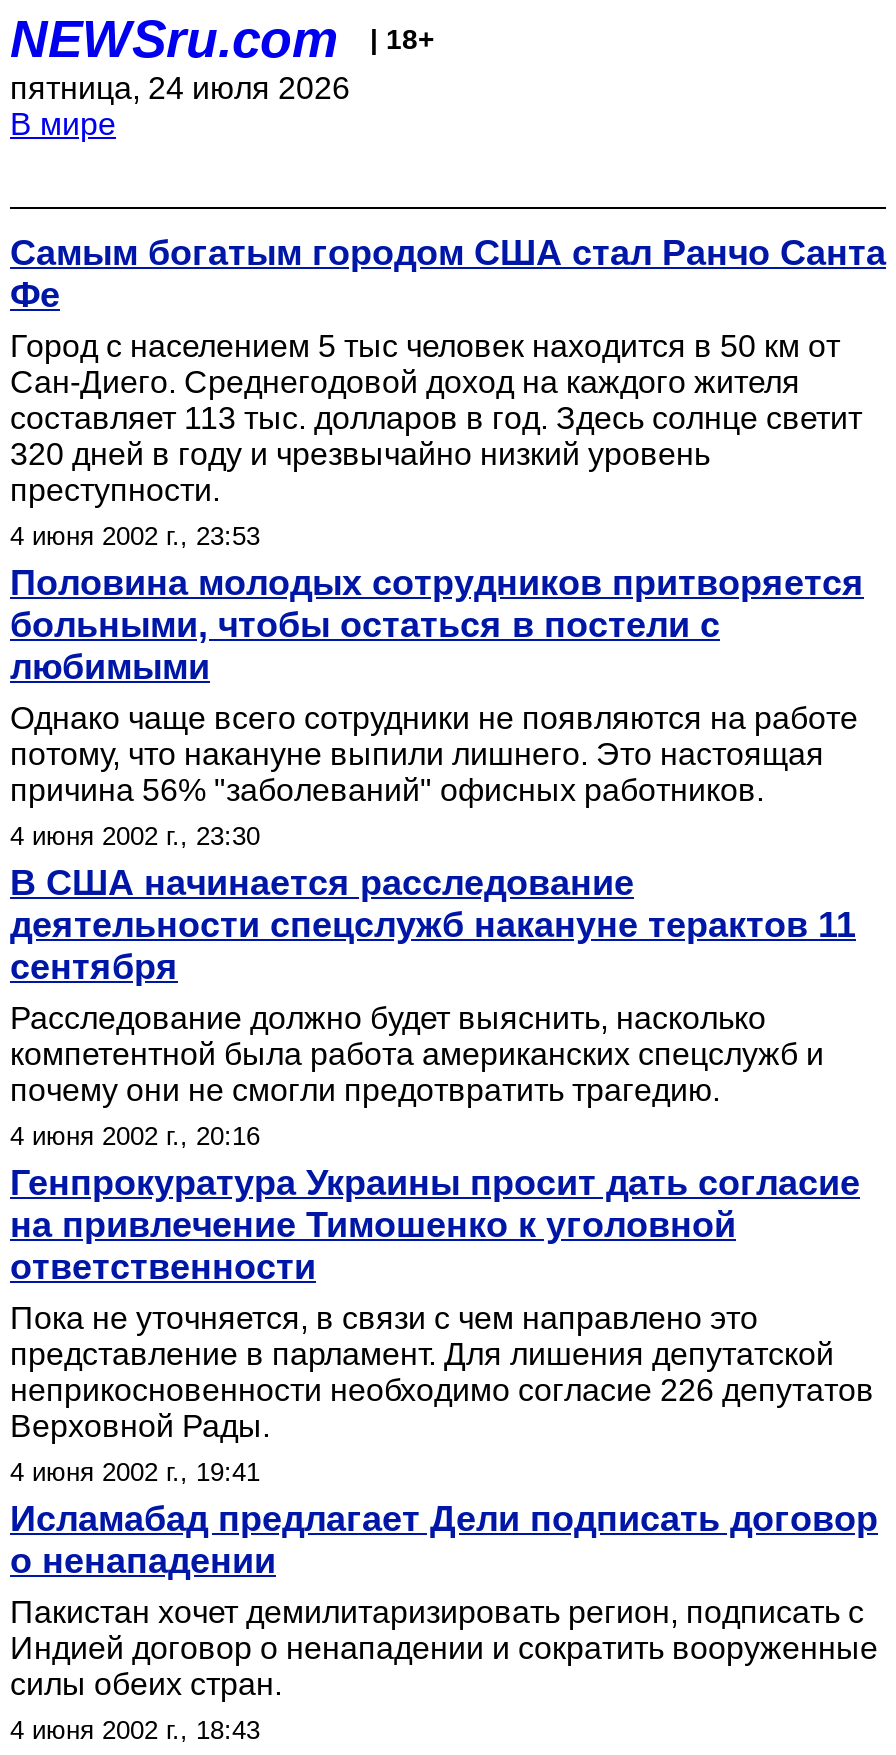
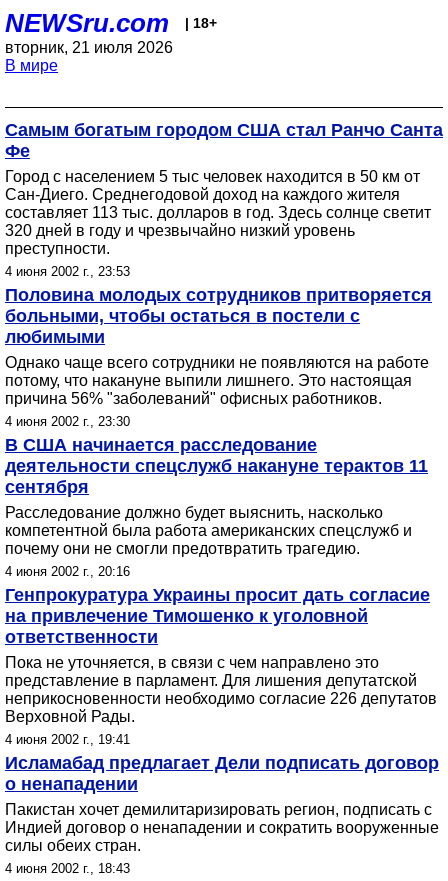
- пятница, 24 июля 2026
+ вторник, 21 июля 2026
